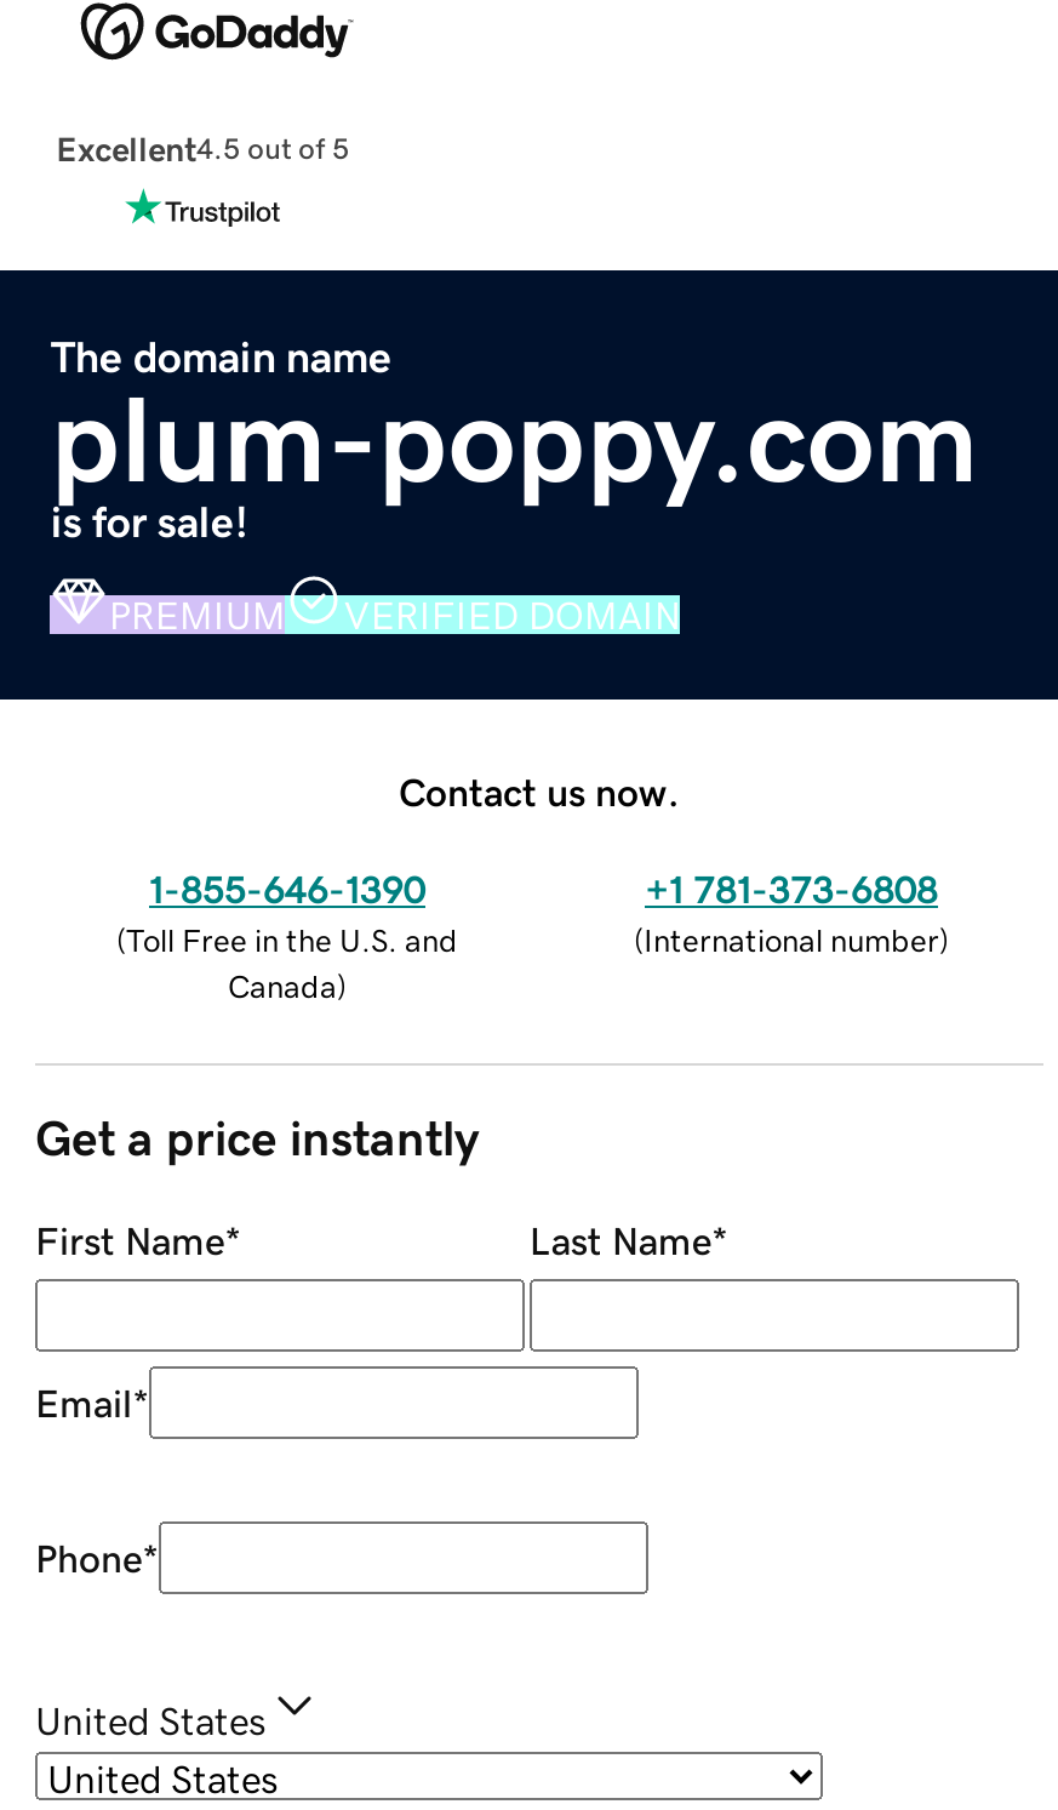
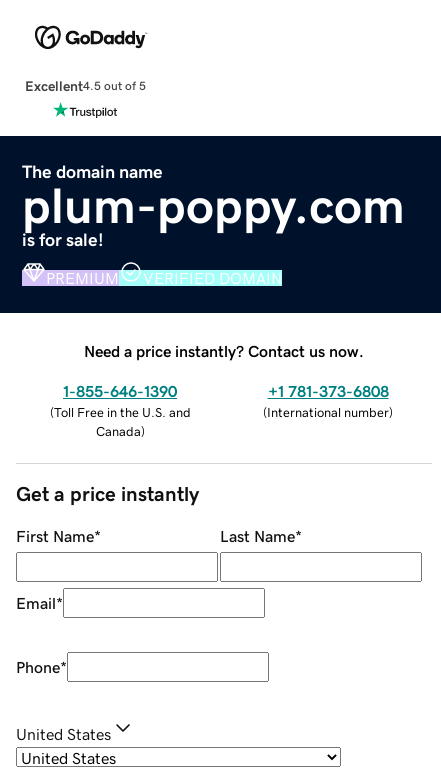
- Contact us now.
+ Need a price instantly? Contact us now.
